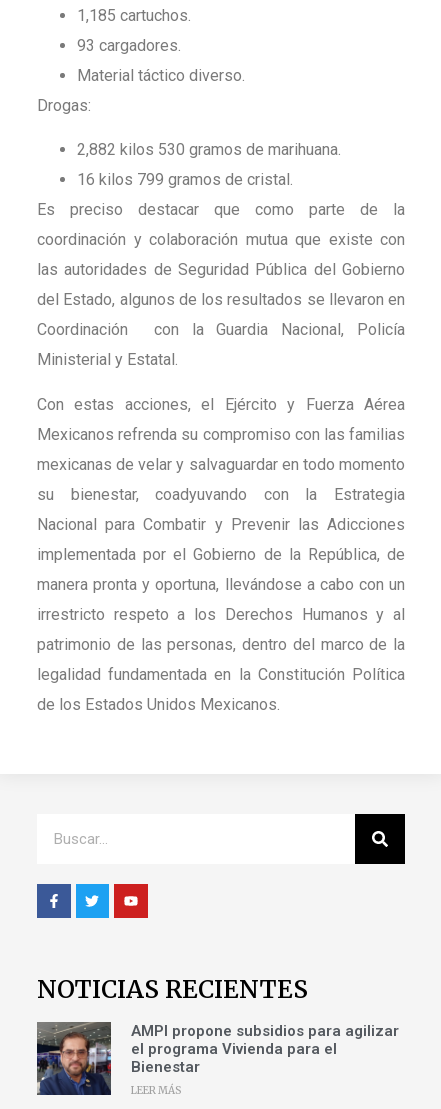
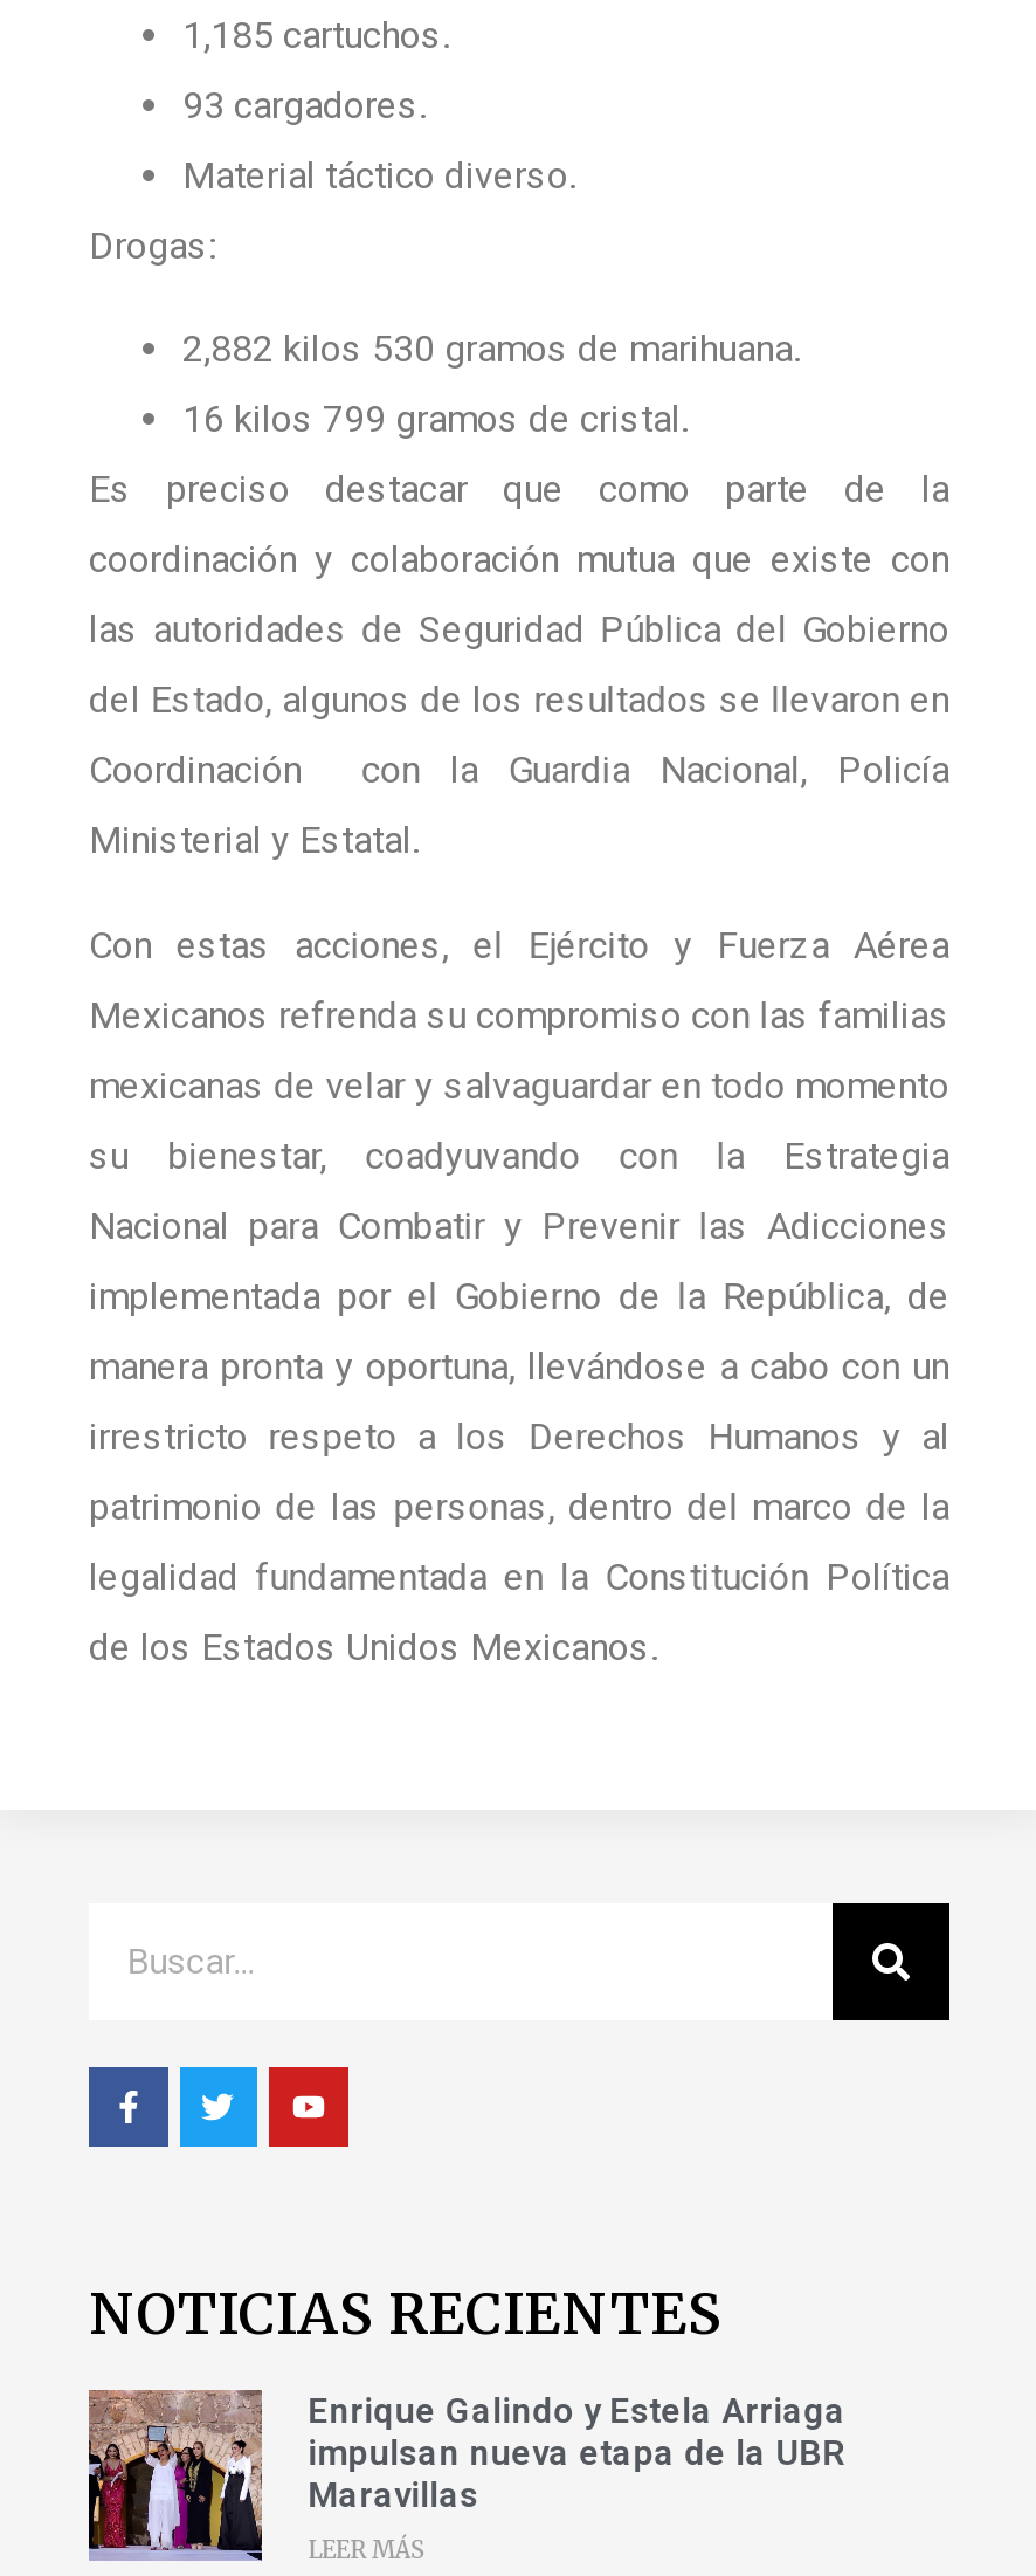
- [image]
- AMPI propone subsidios para agilizar
- el programa Vivienda para el
- Bienestar
+ [image]
+ Enrique Galindo y Estela Arriaga
+ impulsan nueva etapa de la UBR
+ Maravillas
